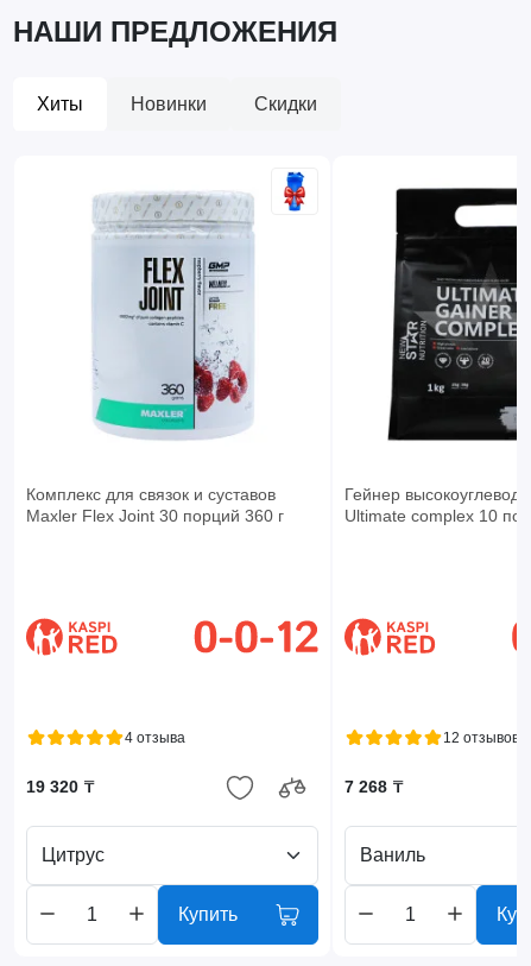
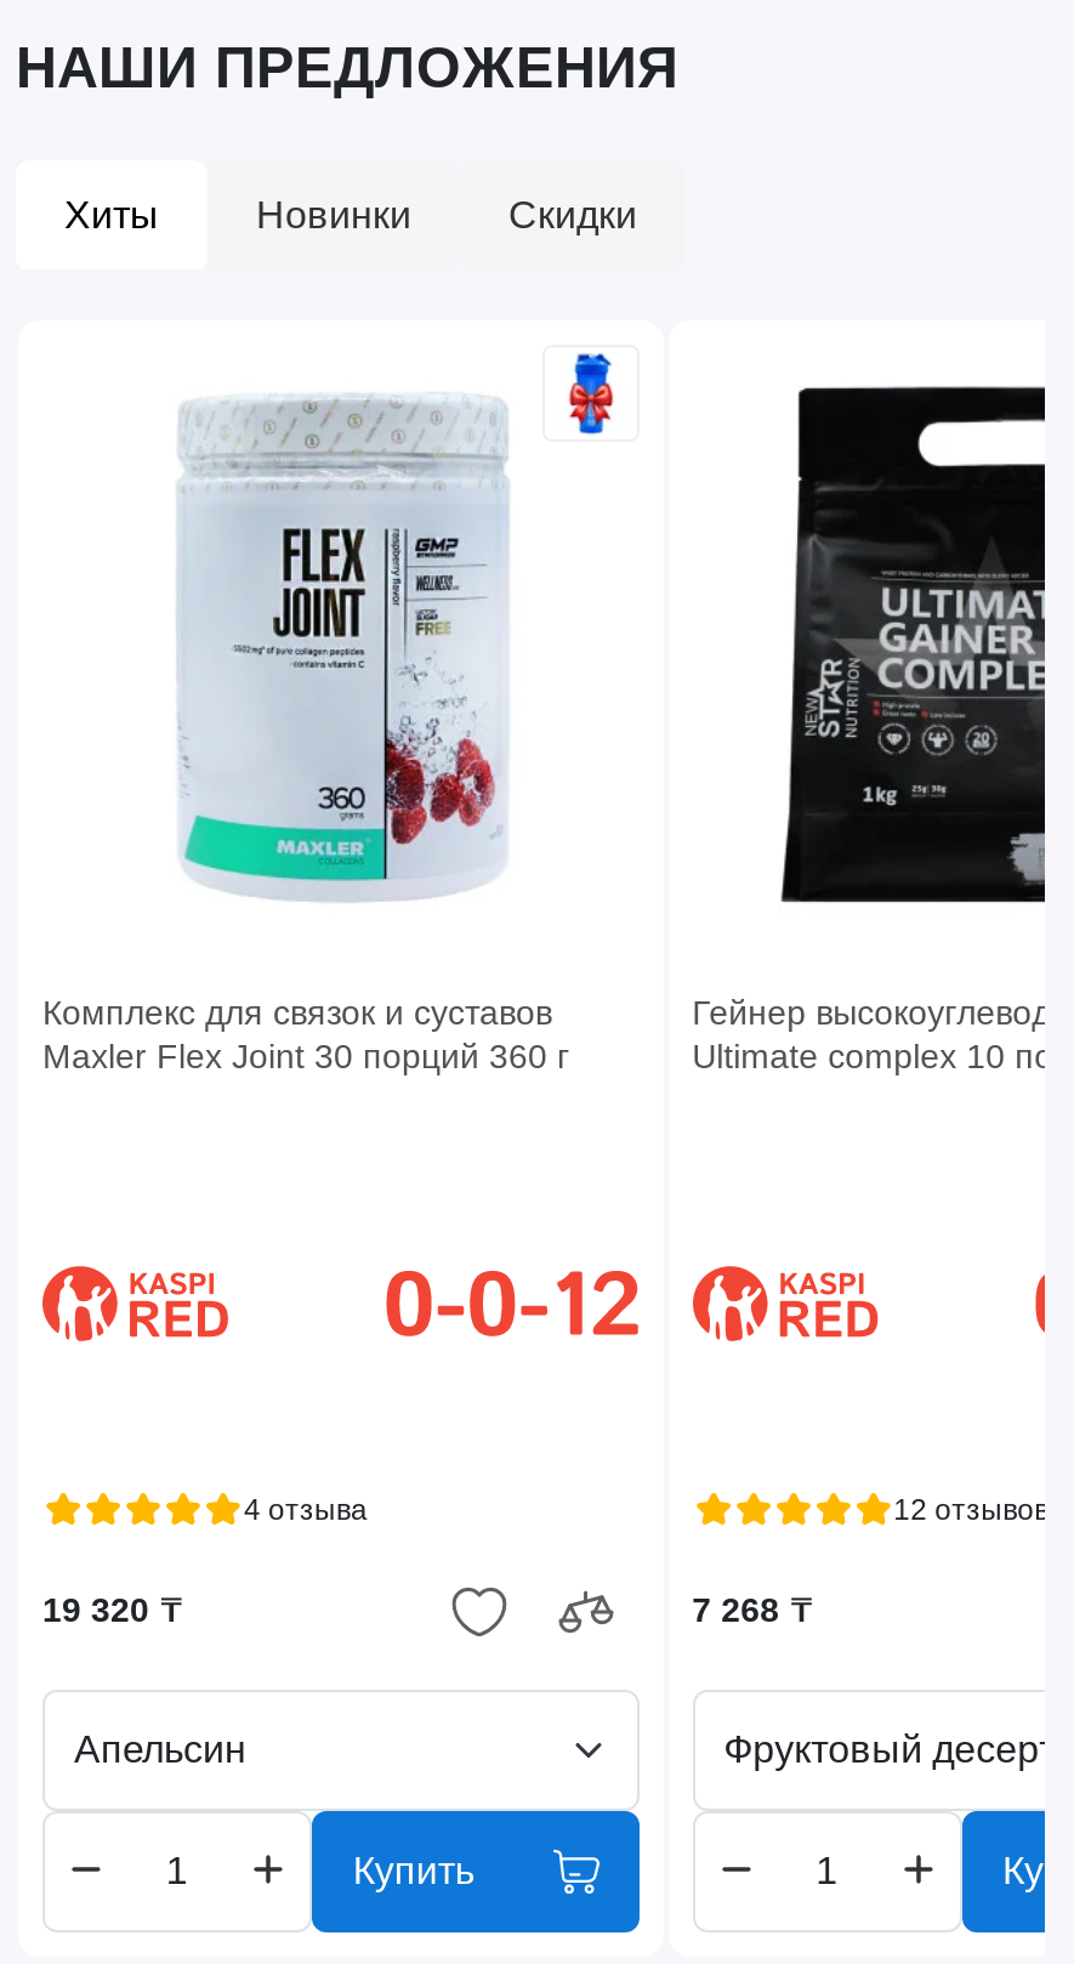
- Цитрус
+ Апельсин

- Ваниль
+ Фруктовый десерт
